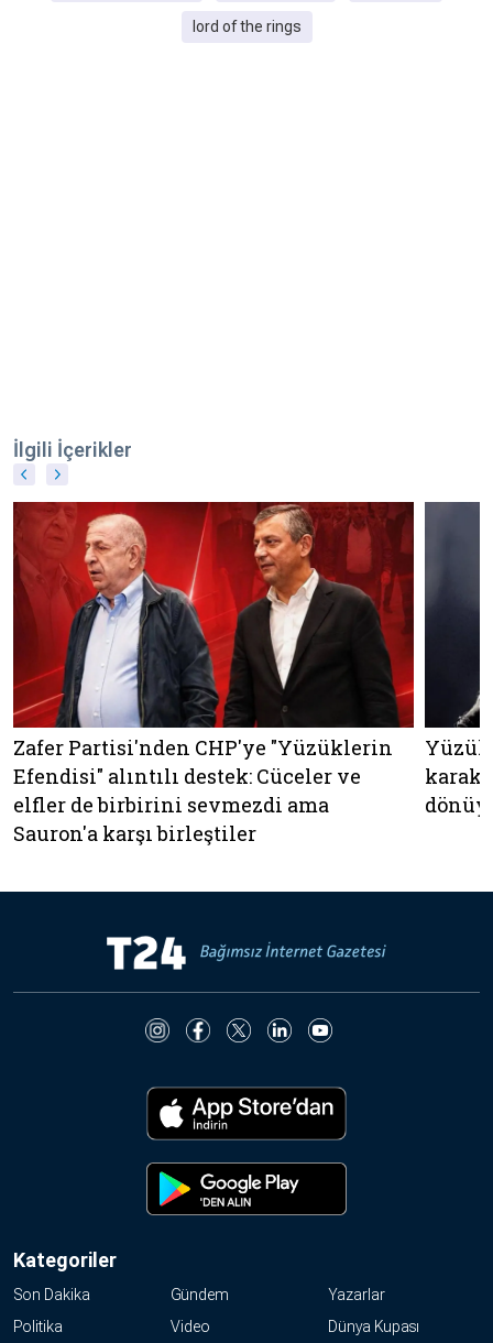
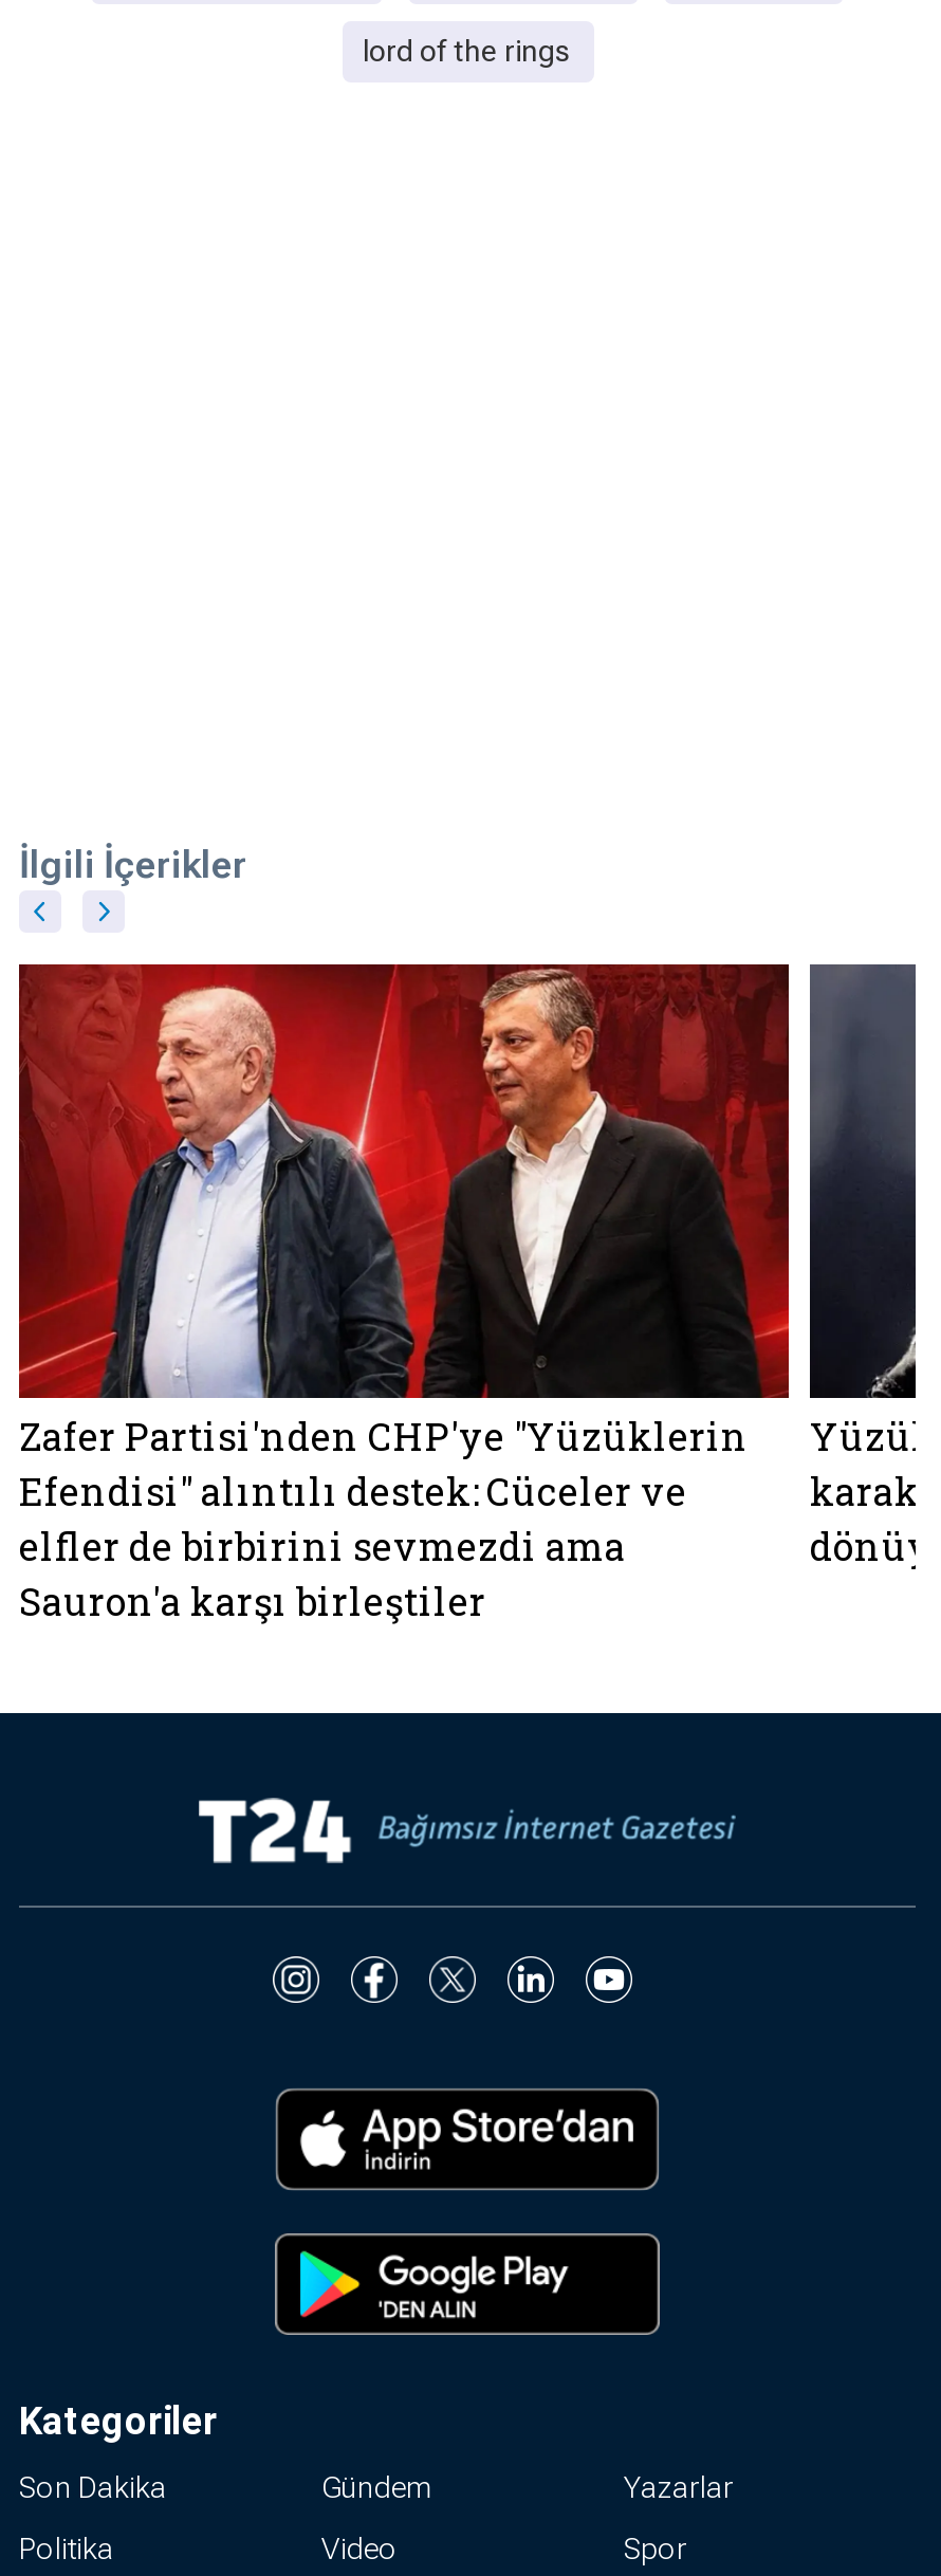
- Dünya Kupası
+ Spor
